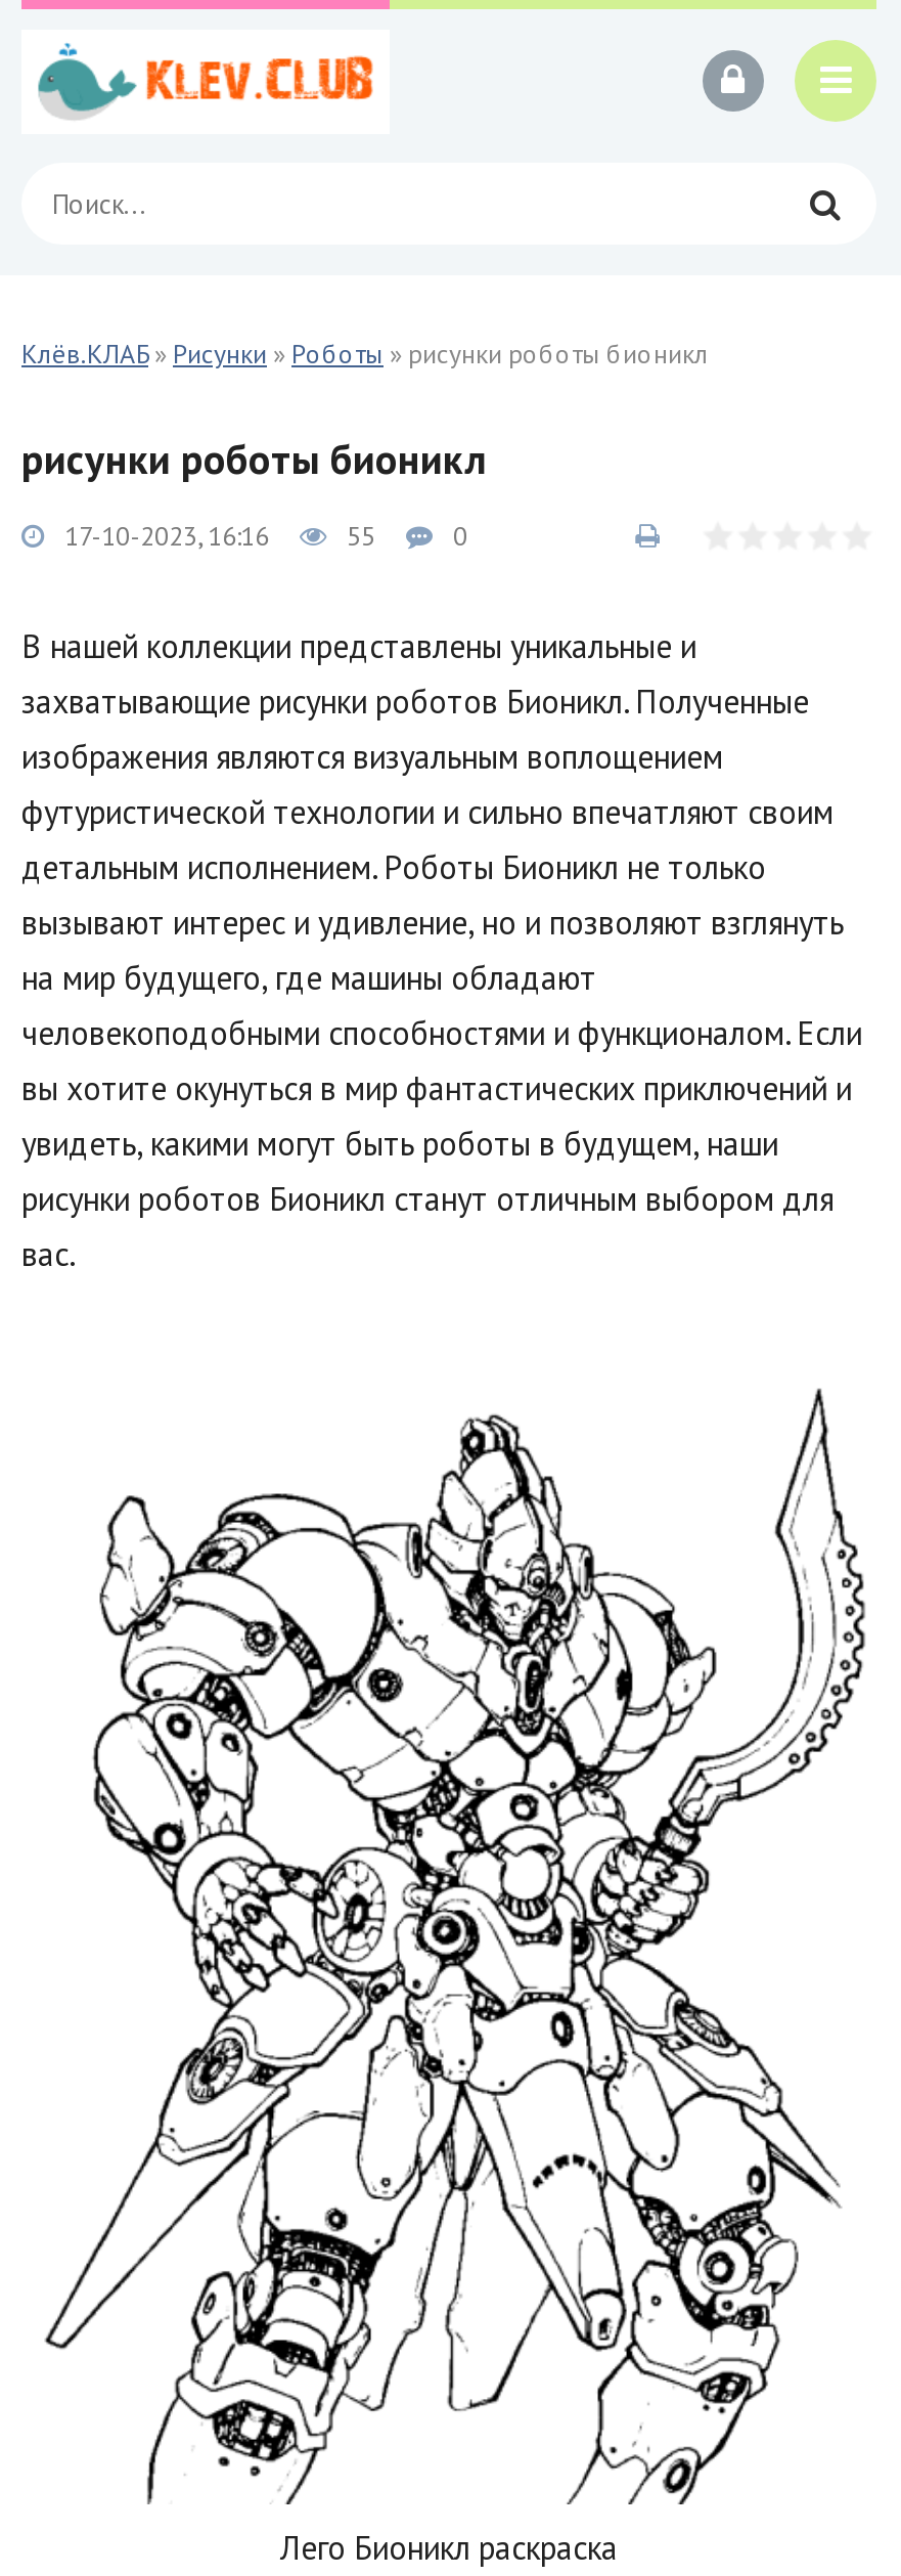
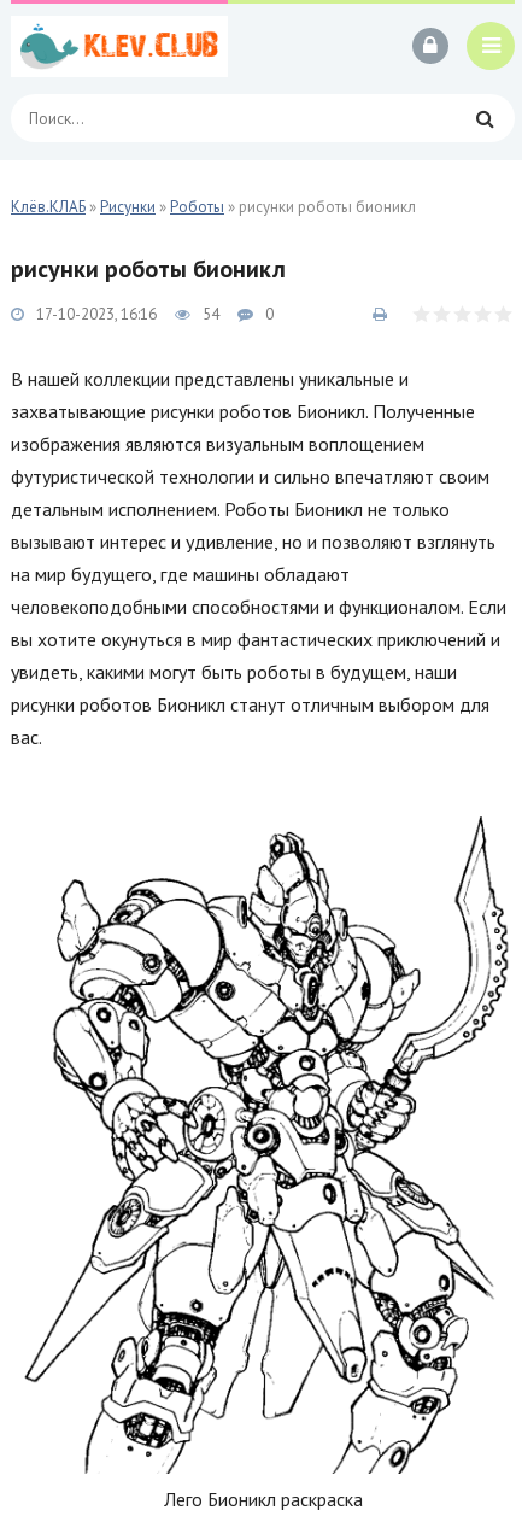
- 55
+ 54
